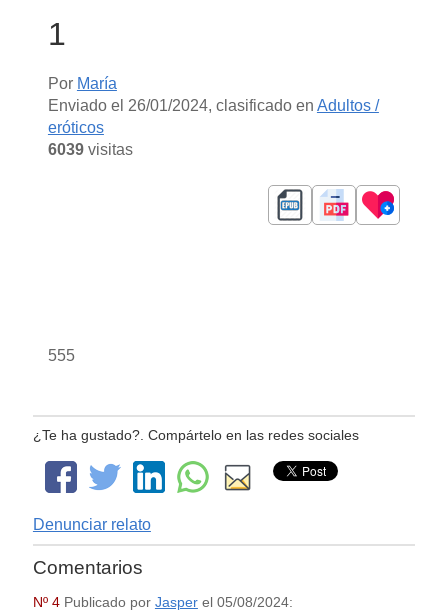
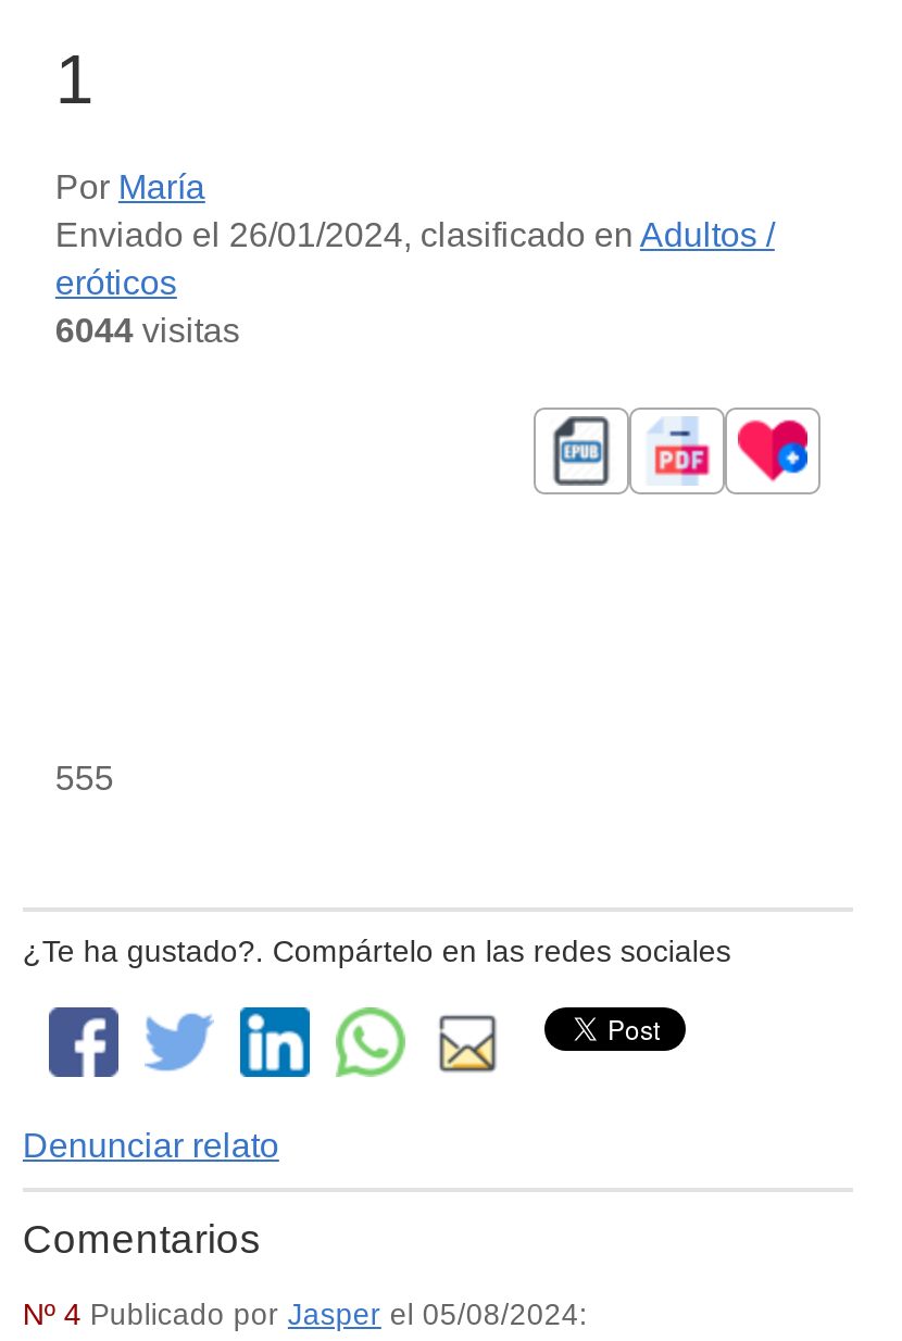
- 6039 visitas
+ 6044 visitas
